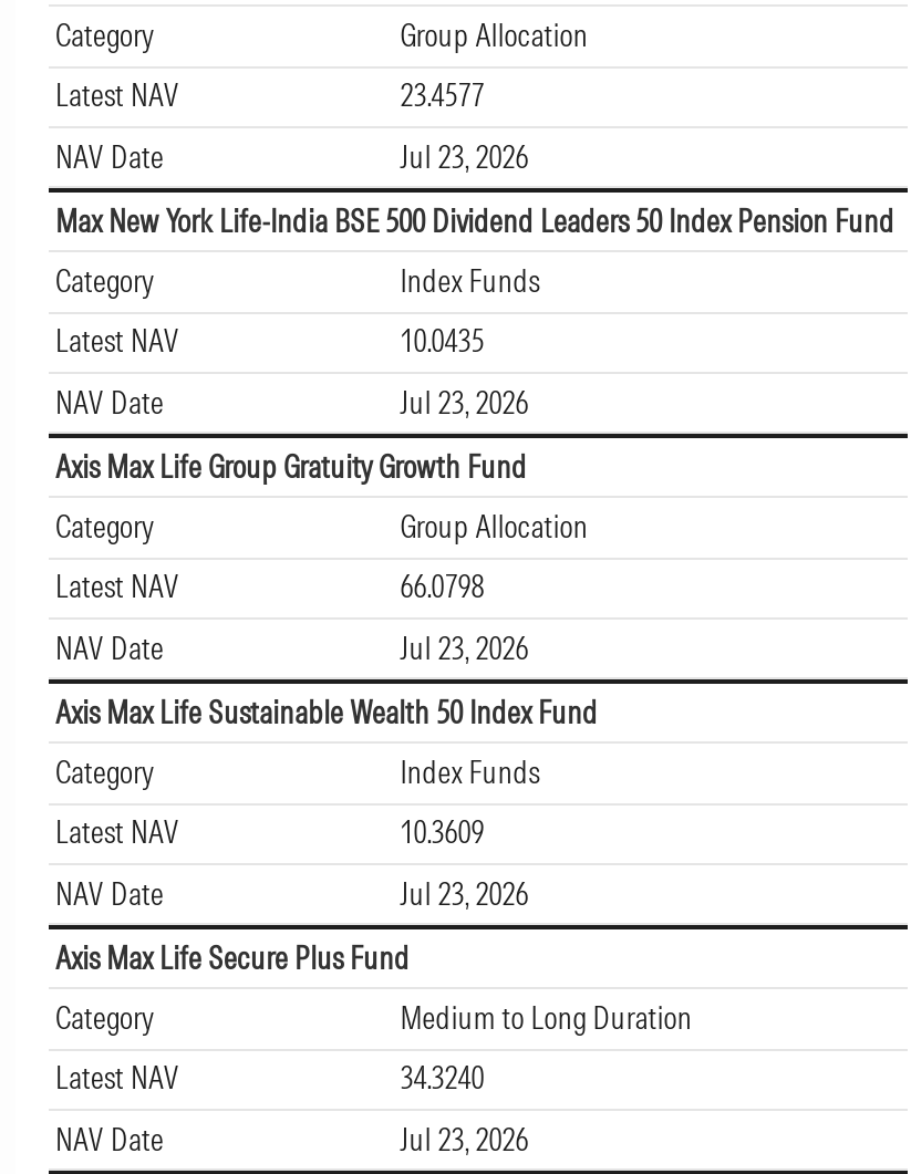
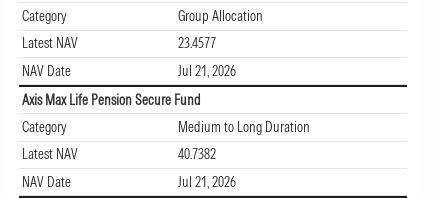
- Jul 23, 2026
- Max New York Life-India BSE 500 Dividend Leaders 50 Index Pension Fund
- Category
- Index Funds
- Latest NAV
- 10.0435
- NAV Date
- Jul 23, 2026
- Axis Max Life Group Gratuity Growth Fund
- Category
- Group Allocation
- Latest NAV
- 66.0798
- NAV Date
- Jul 23, 2026
- Axis Max Life Sustainable Wealth 50 Index Fund
- Category
- Index Funds
- Latest NAV
- 10.3609
- NAV Date
- Jul 23, 2026
- Axis Max Life Secure Plus Fund
+ Jul 21, 2026
+ Axis Max Life Pension Secure Fund

- 34.3240
+ 40.7382

- Jul 23, 2026
+ Jul 21, 2026
